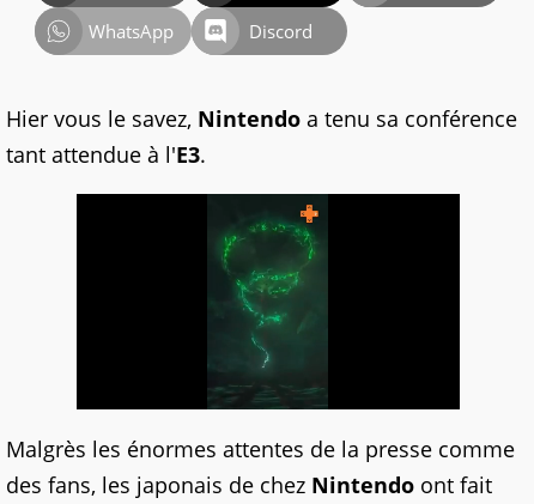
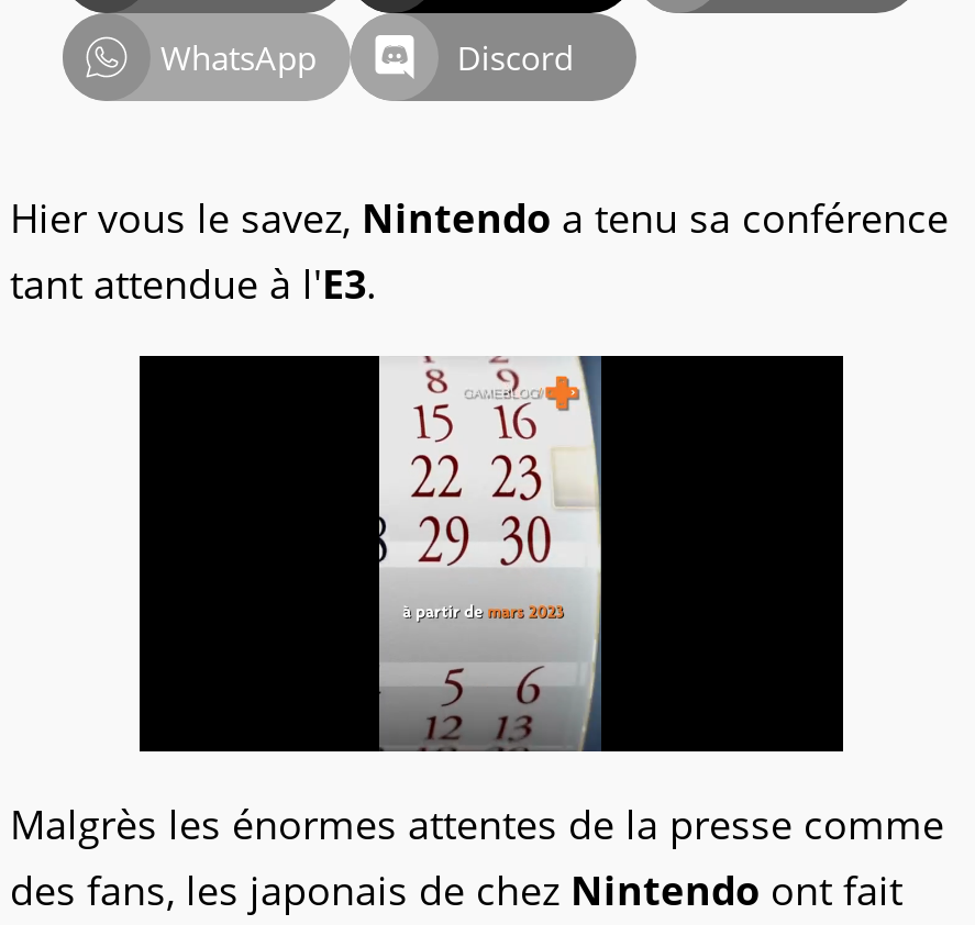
- [image]
+ [image]
